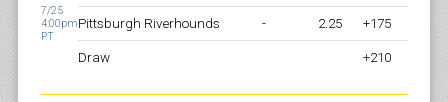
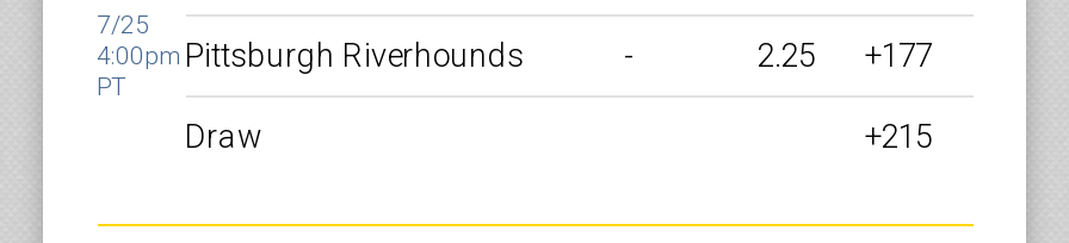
- 2.25 +175
+ 2.25 +177

- +210
+ +215
